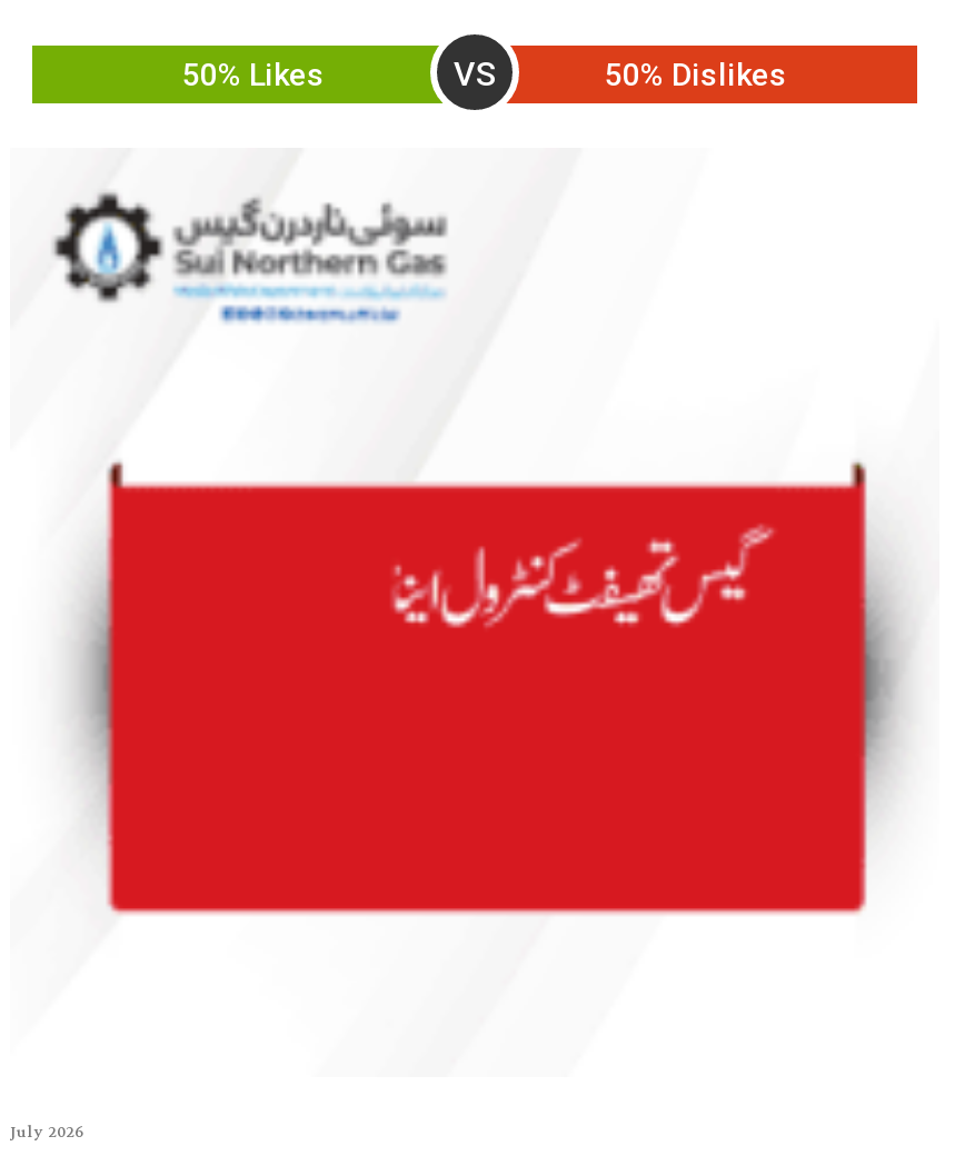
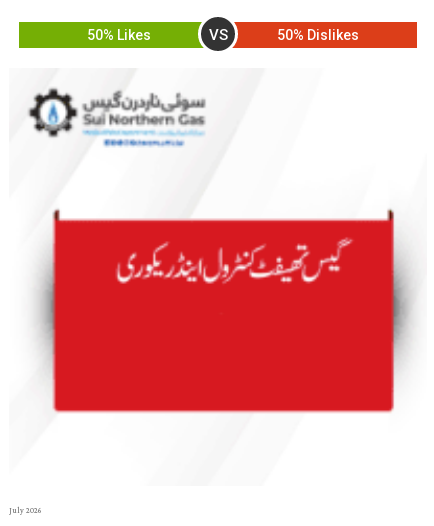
+ [image]
